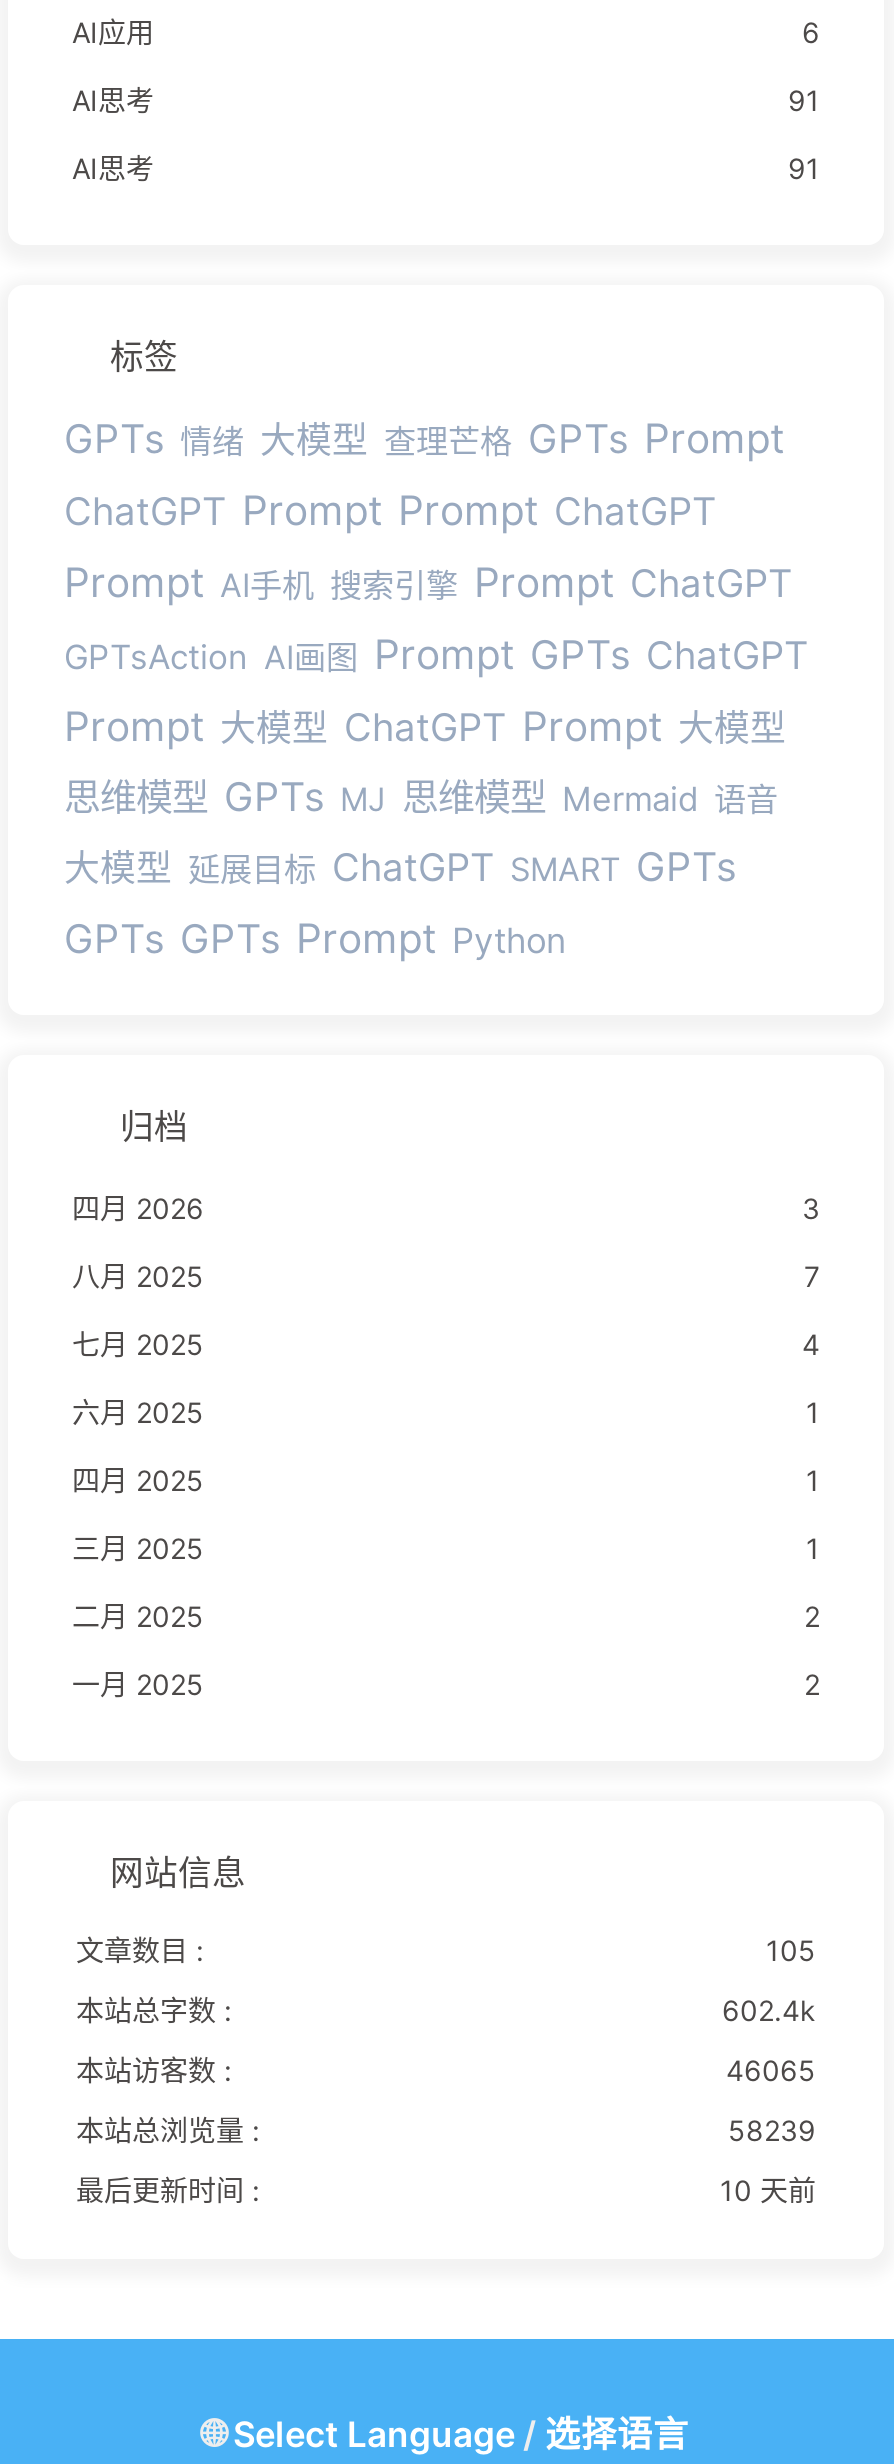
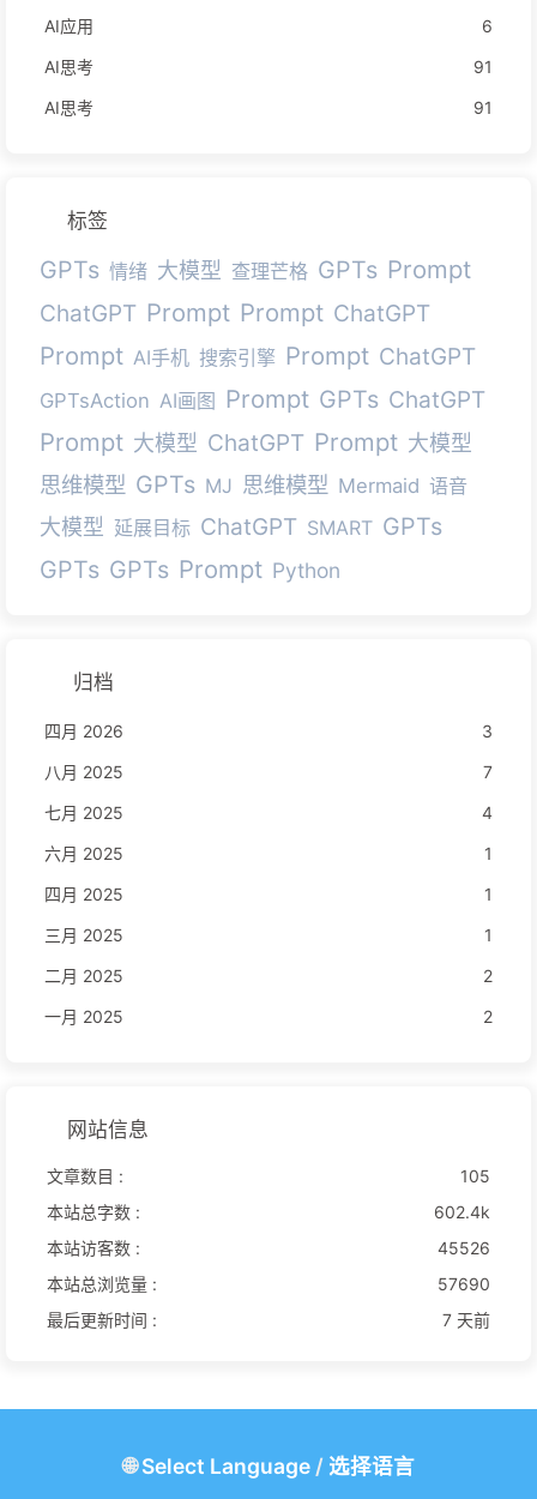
- 46065
+ 45526

- 58239
+ 57690

- 10 天前
+ 7 天前
